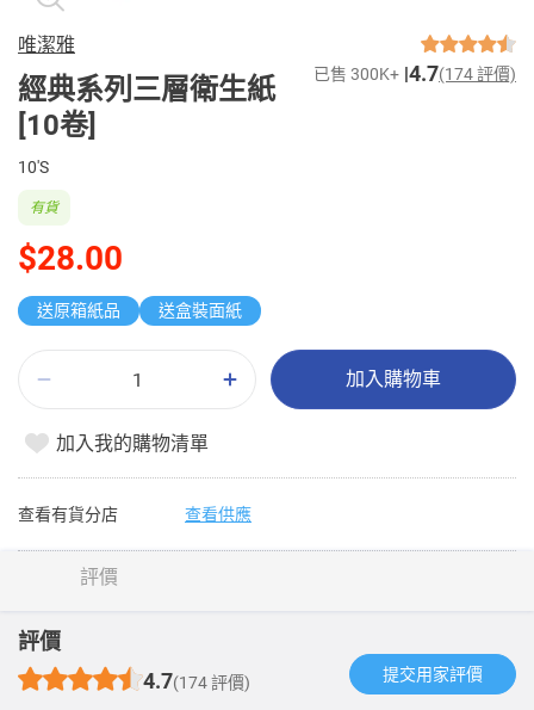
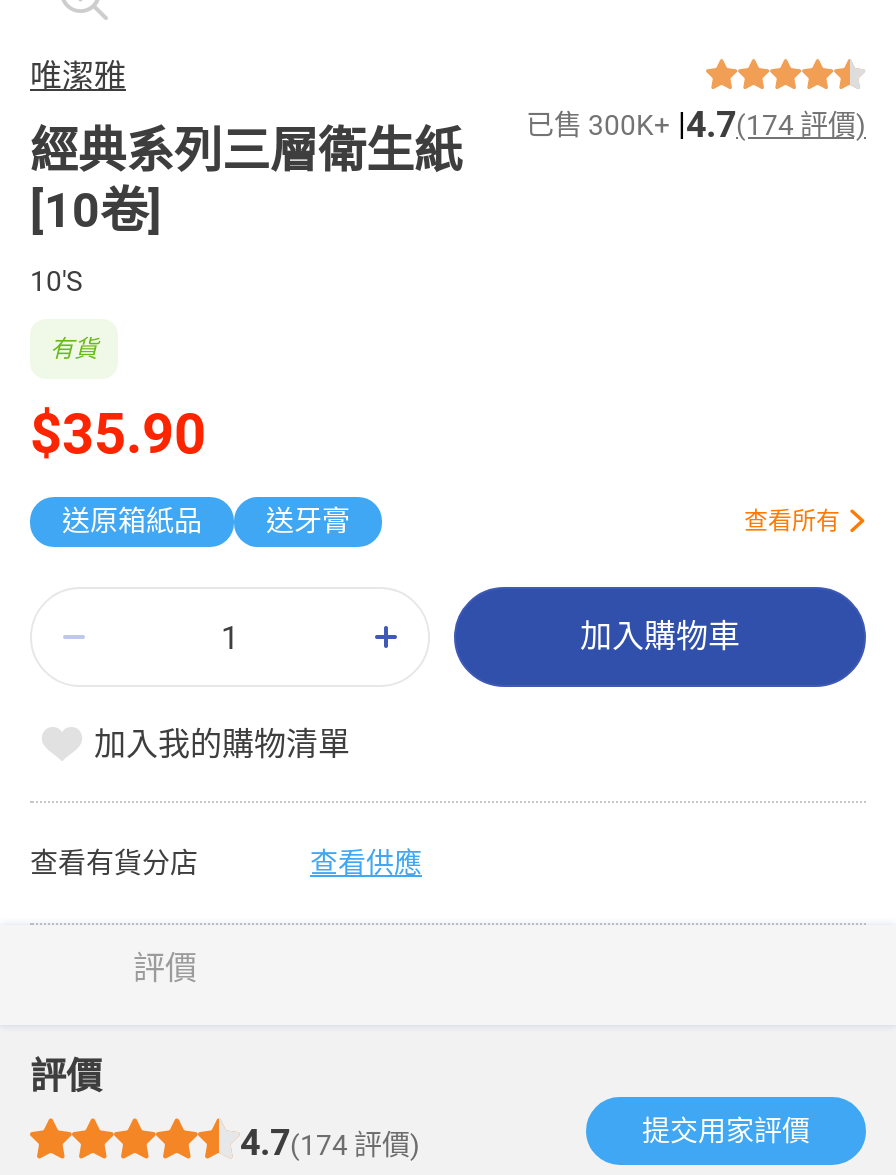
- $28.00
+ $35.90

- 送盒裝面紙
+ 送牙膏
+ 查看所有
